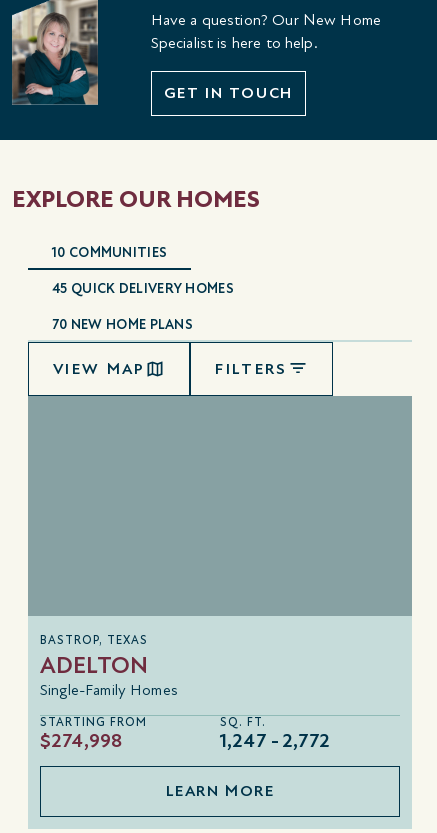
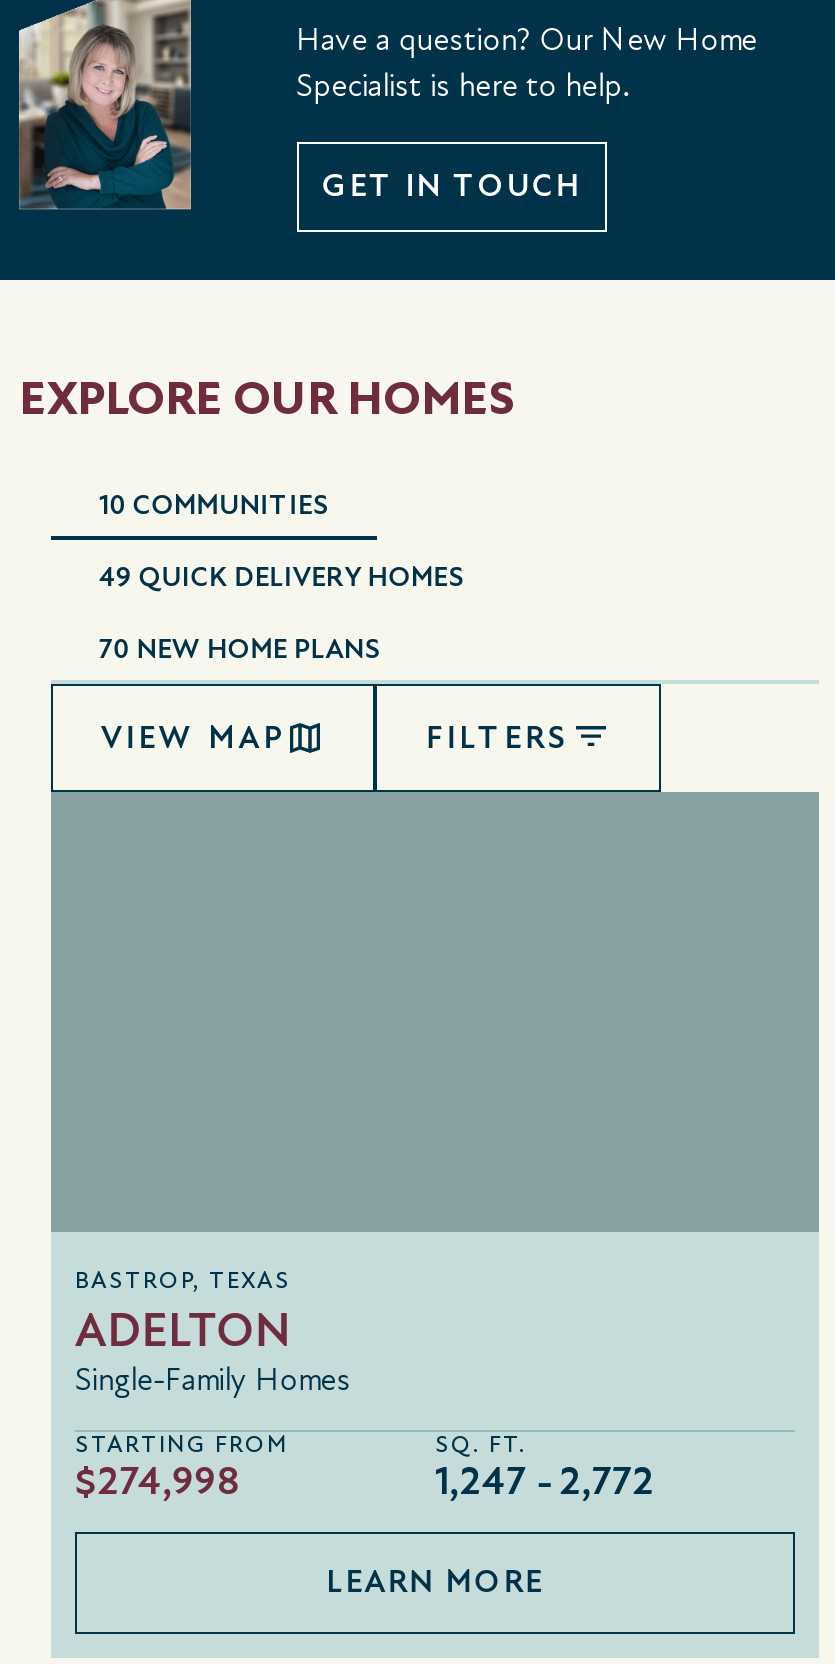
- 45 QUICK DELIVERY HOMES
+ 49 QUICK DELIVERY HOMES
